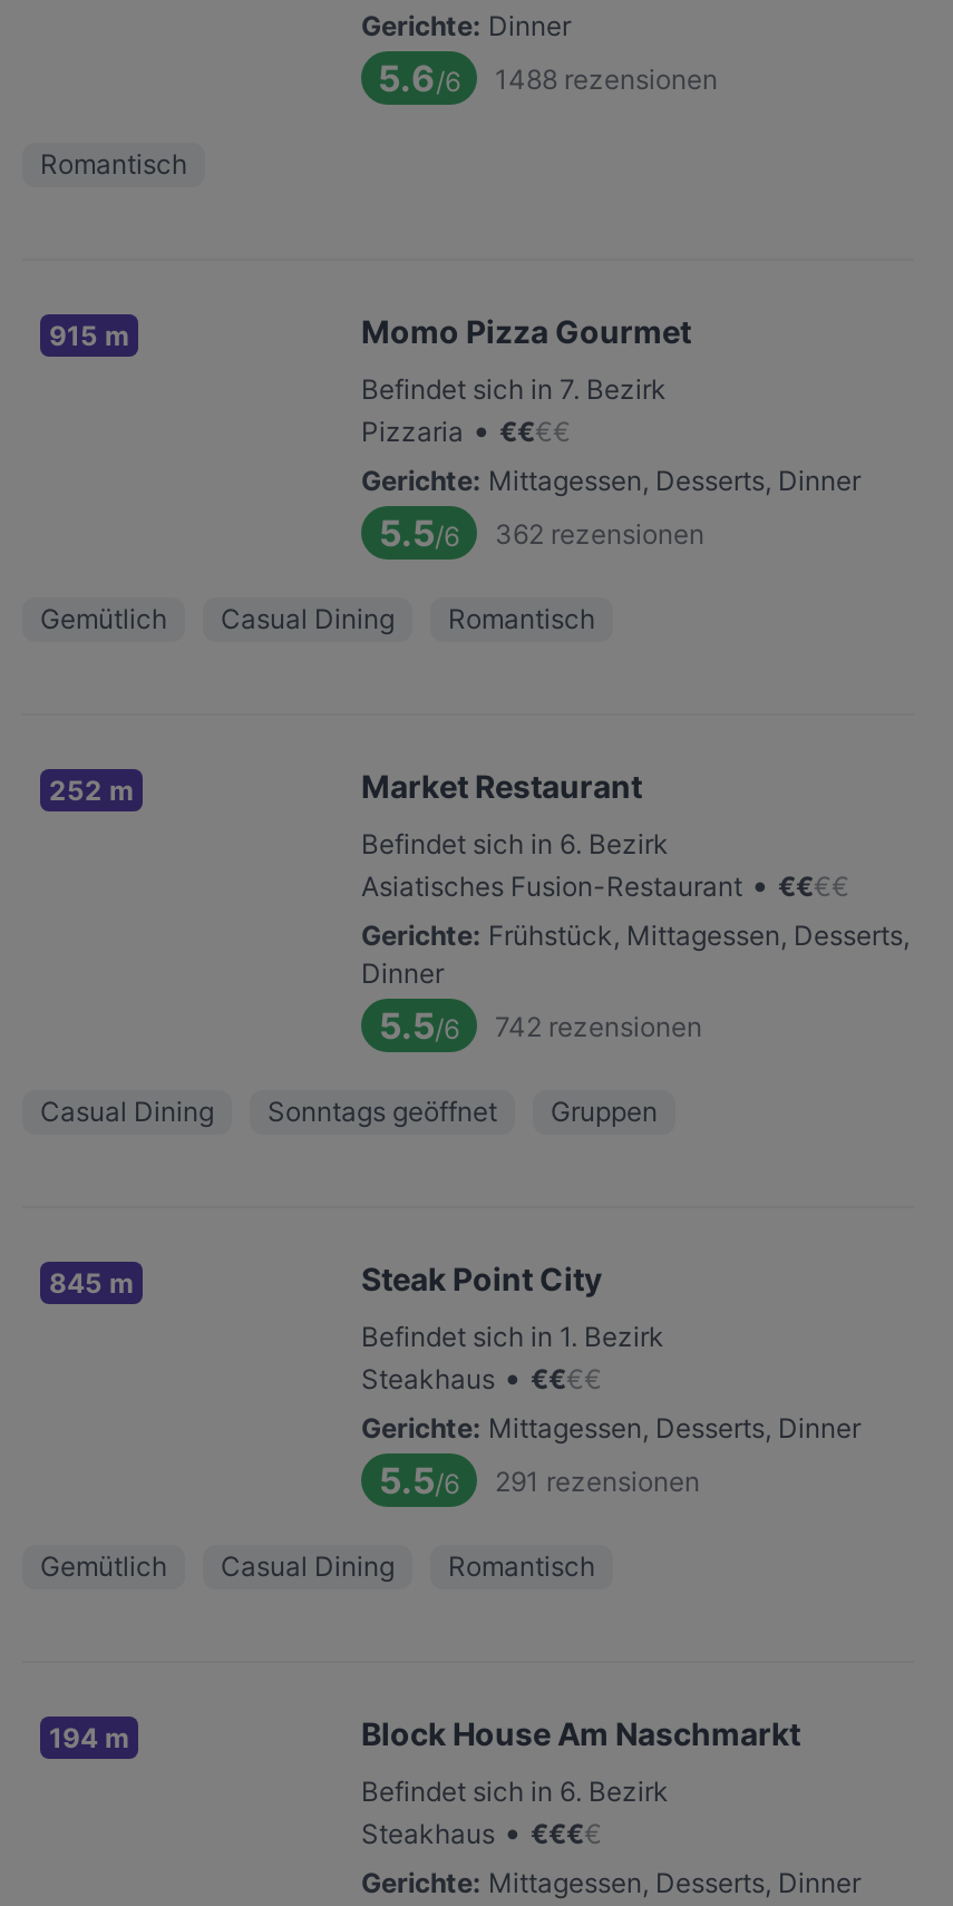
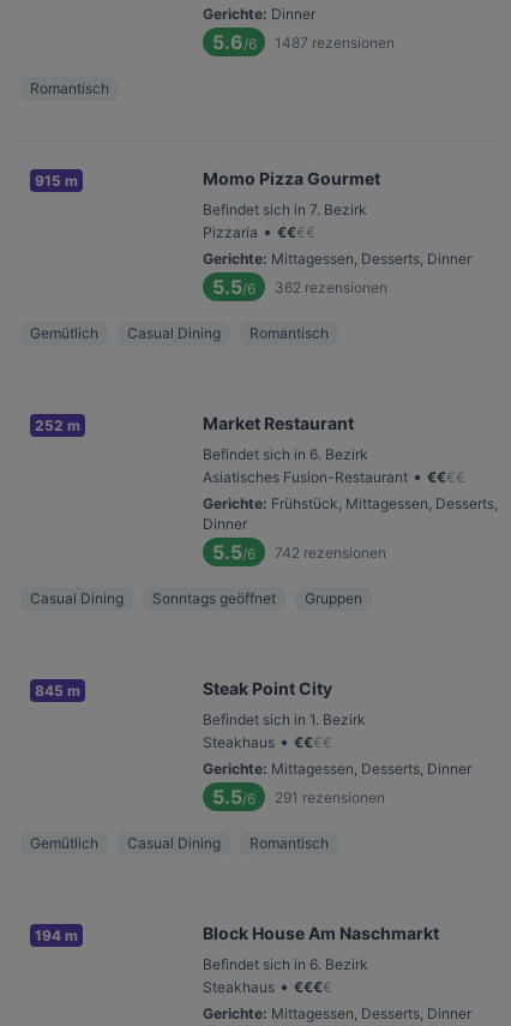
- 5.6/6 1488 rezensionen
+ 5.6/6 1487 rezensionen
